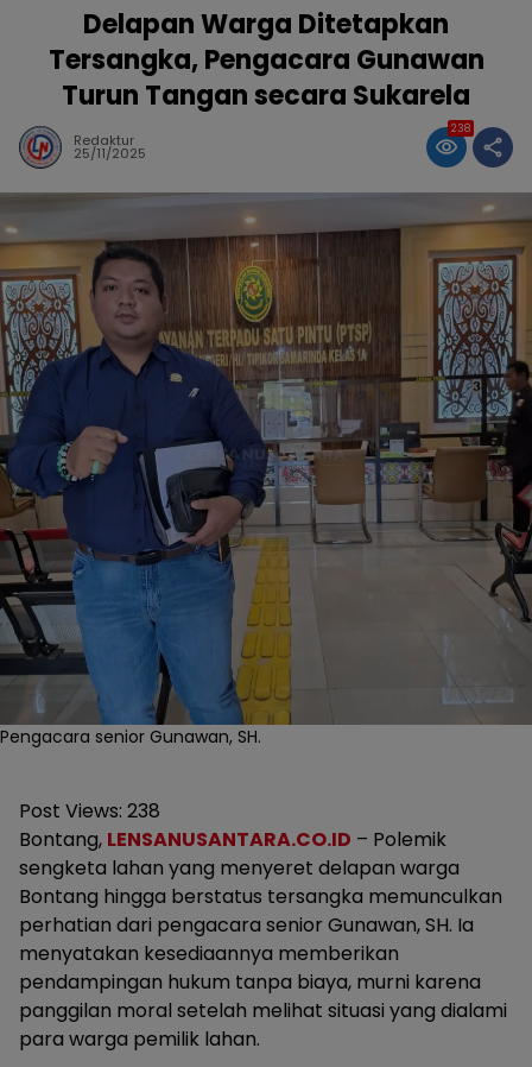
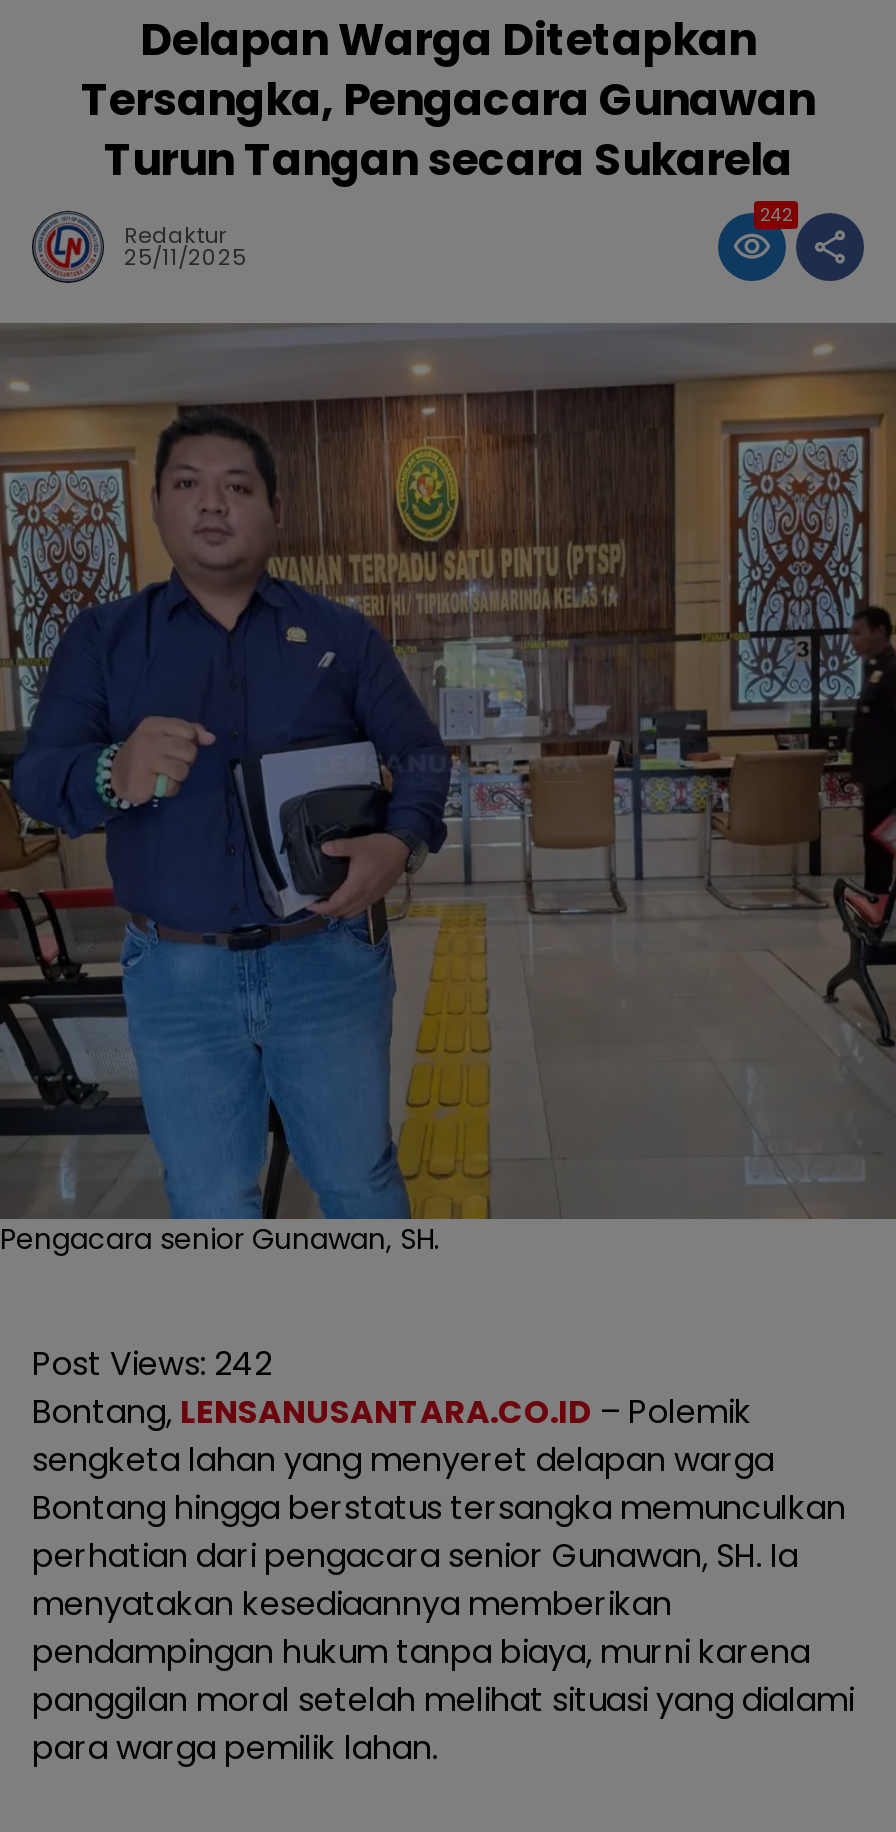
- 238
+ 242

- Post Views: 238
+ Post Views: 242
